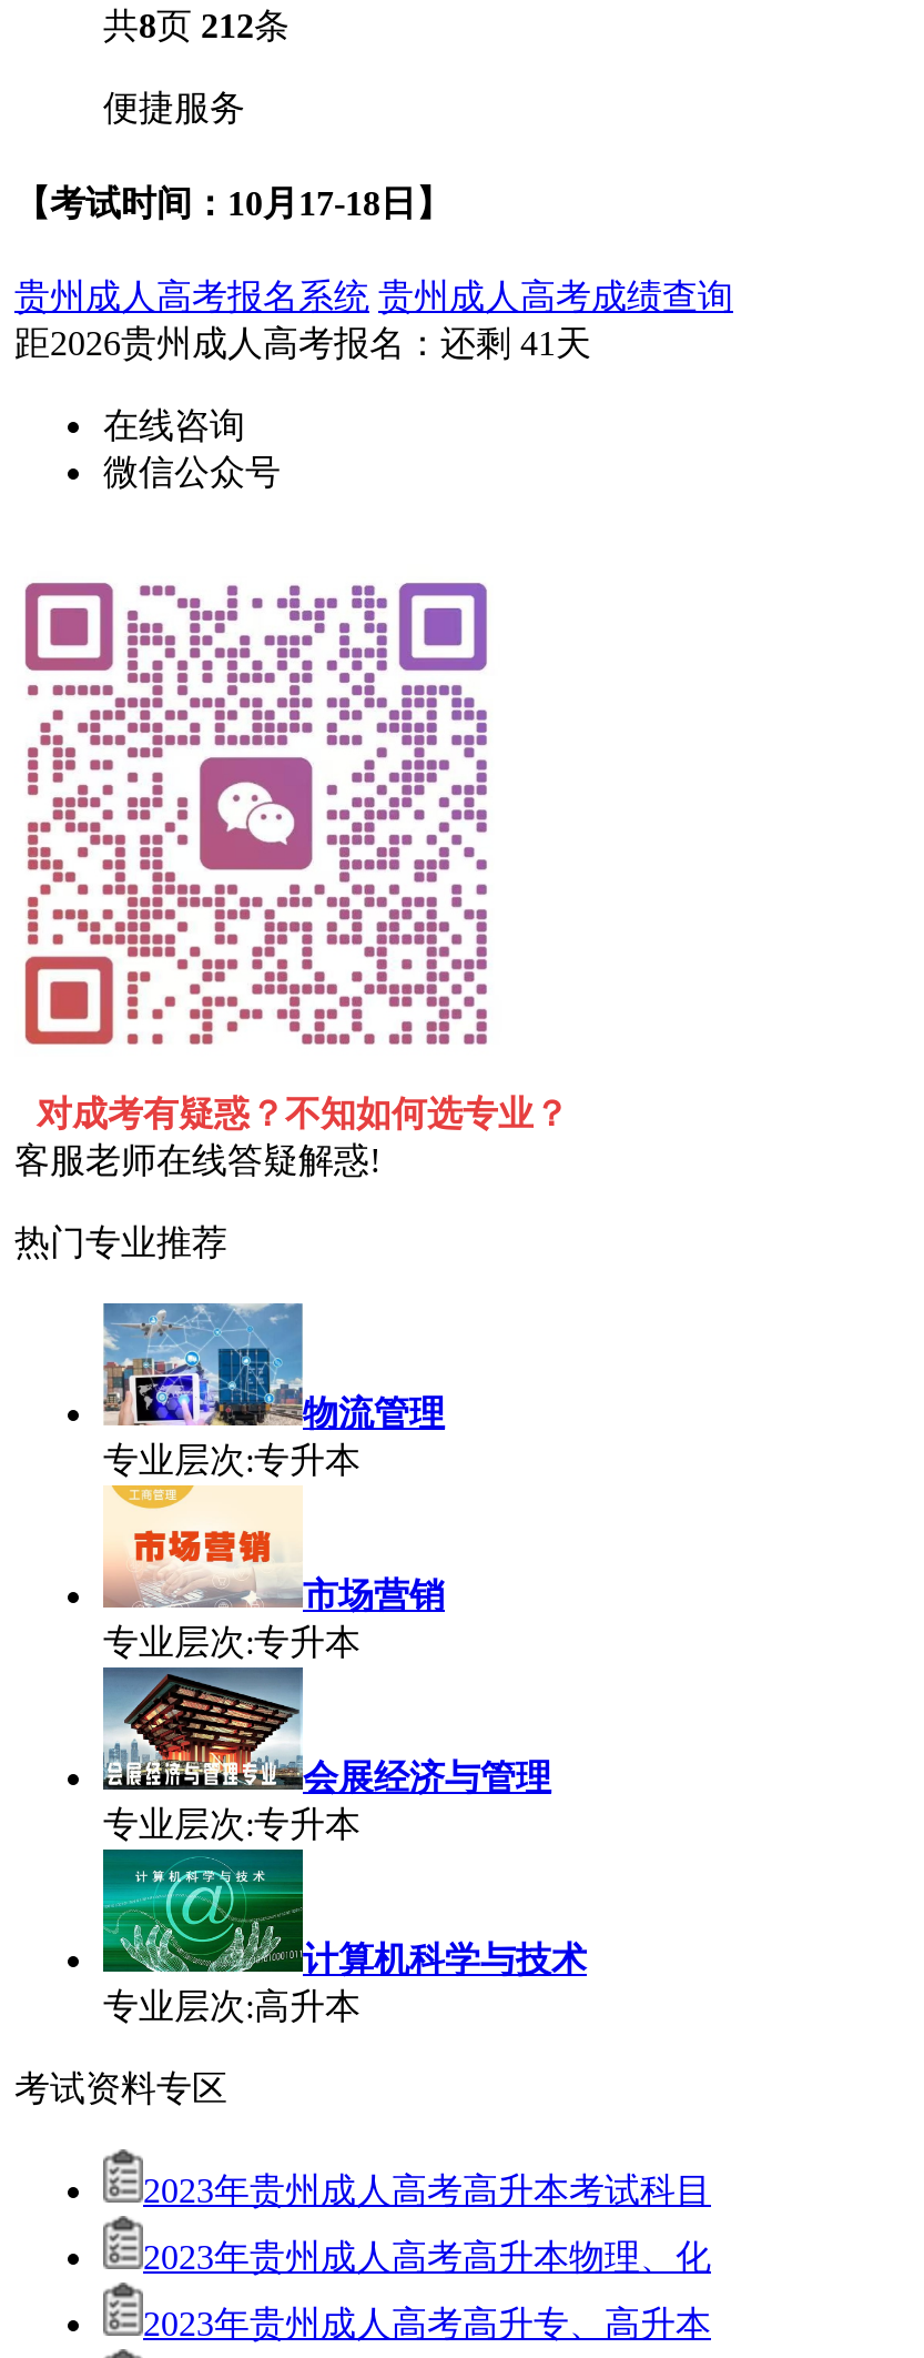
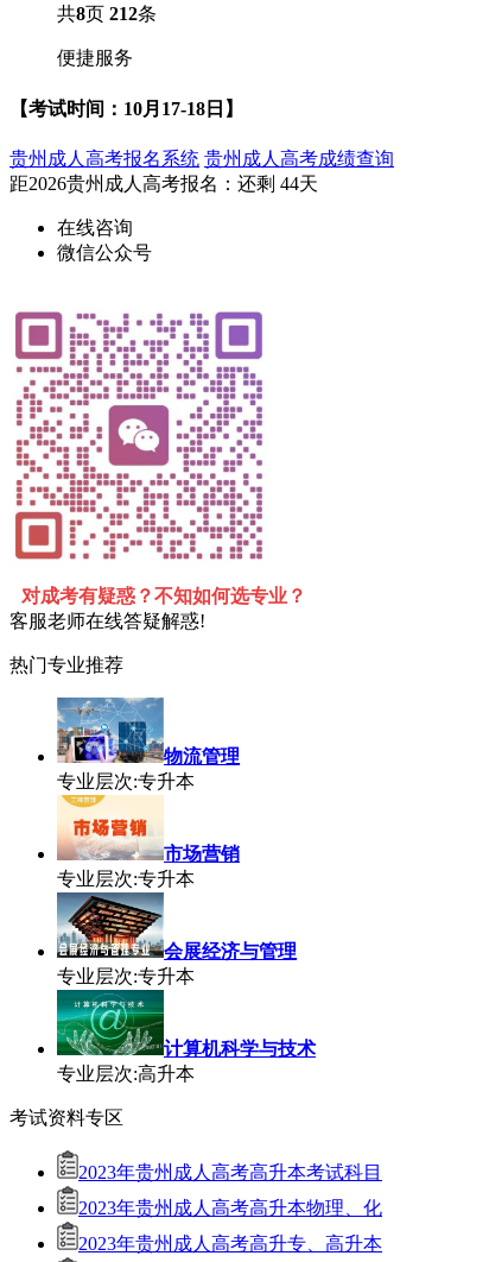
- 距2026贵州成人高考报名：还剩41天
+ 距2026贵州成人高考报名：还剩44天
